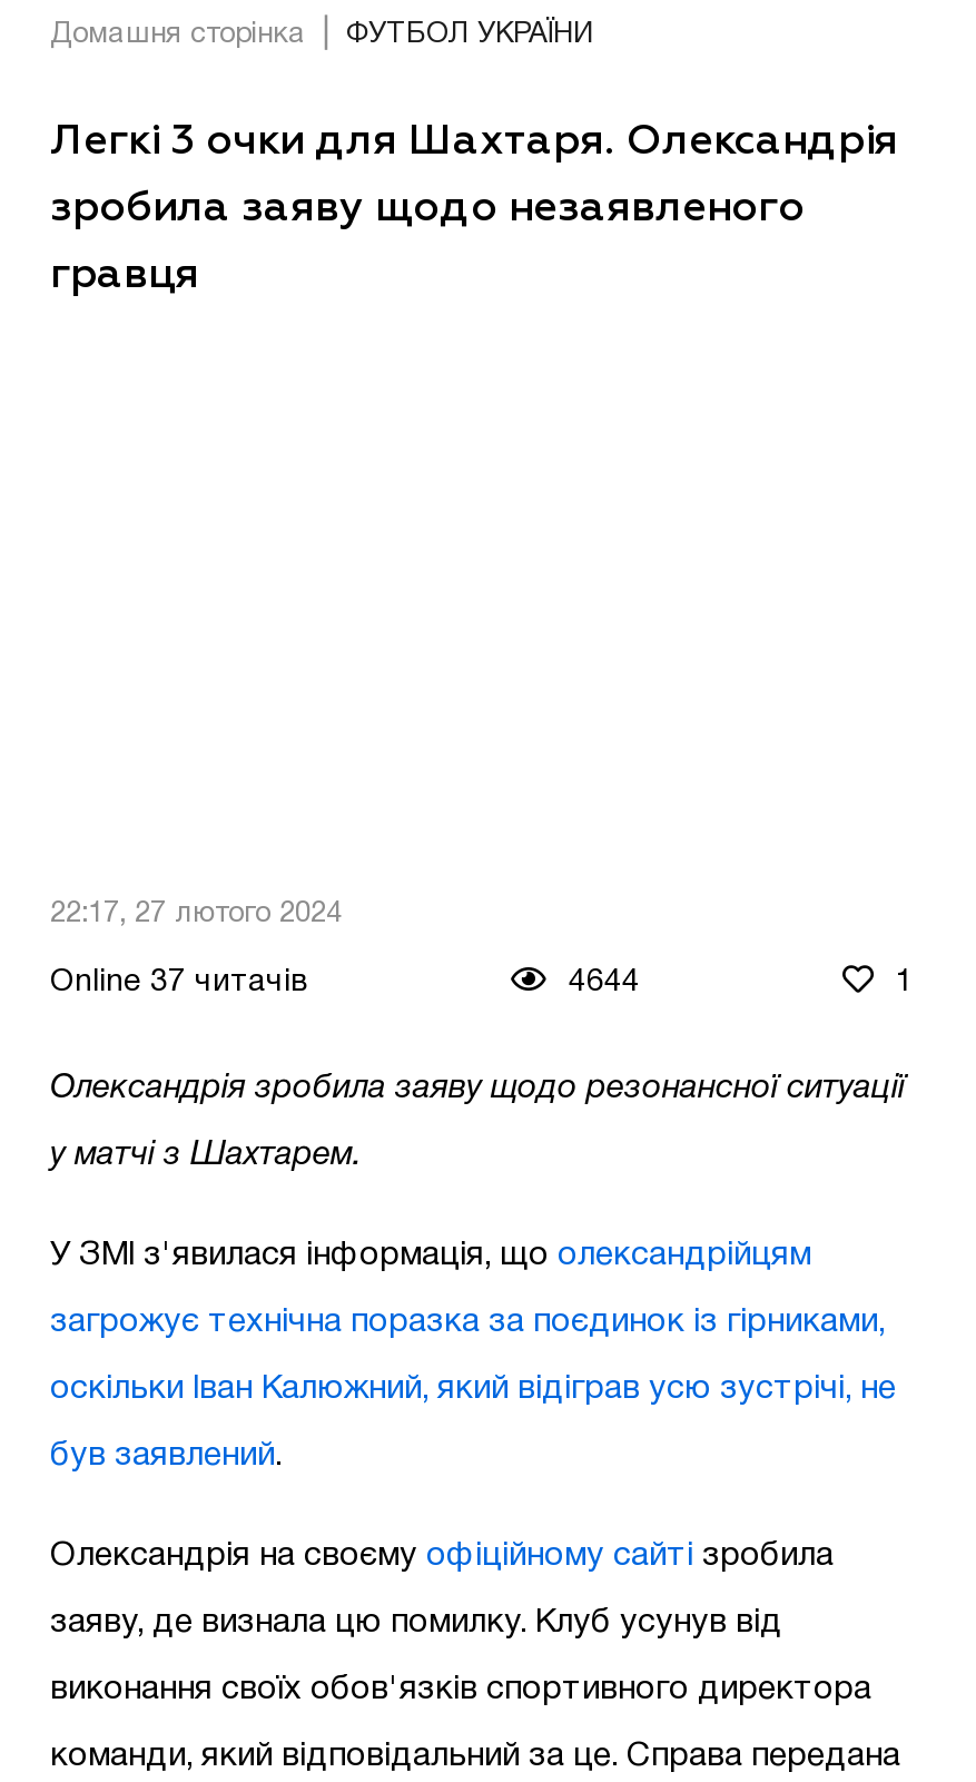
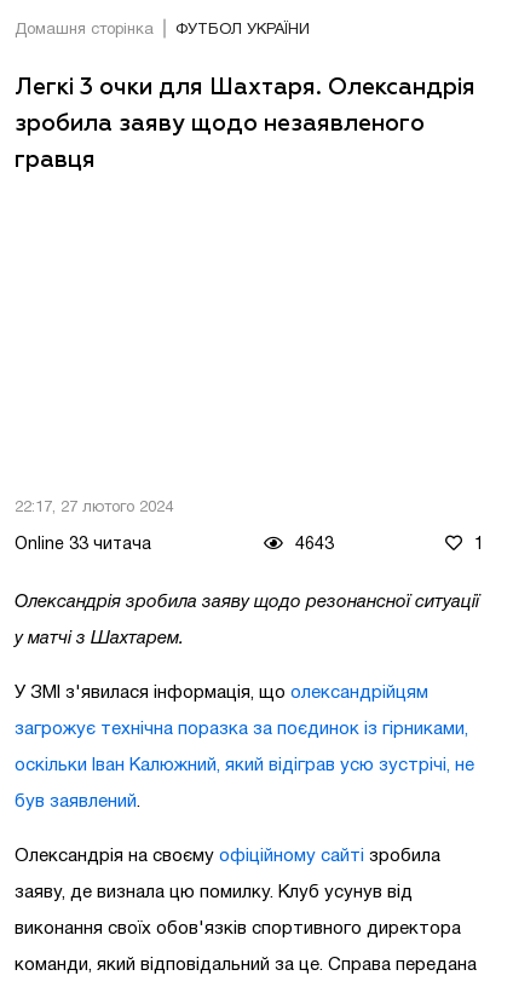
- Online 37 читачів
+ Online 33 читача

- 4644
+ 4643
